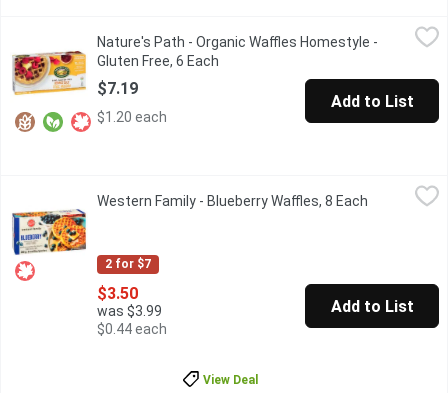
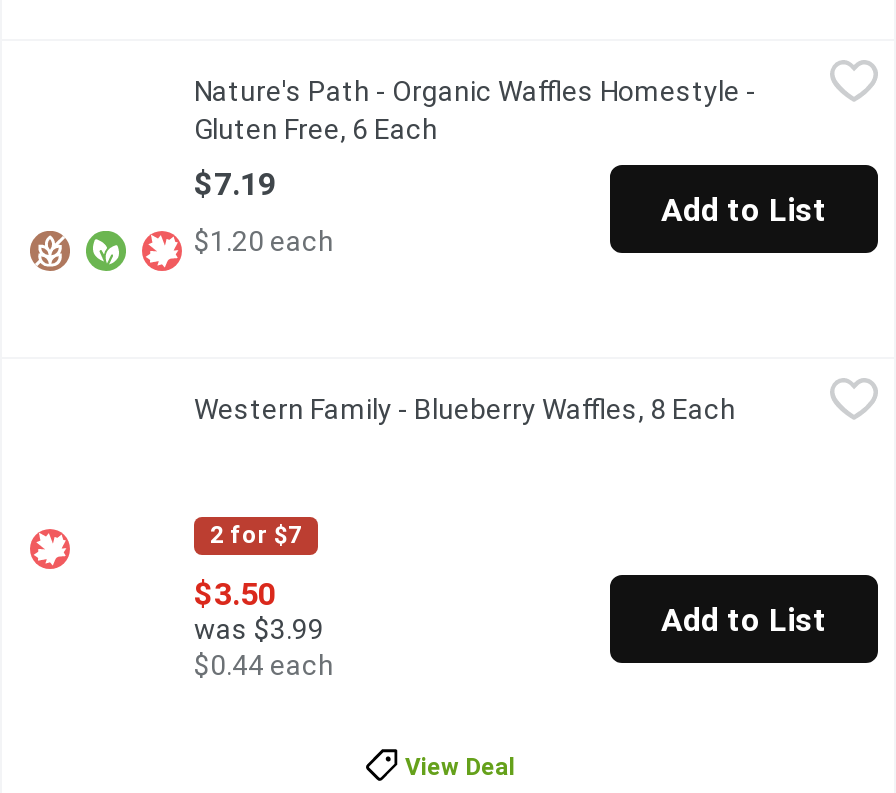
- [image]

- [image]
